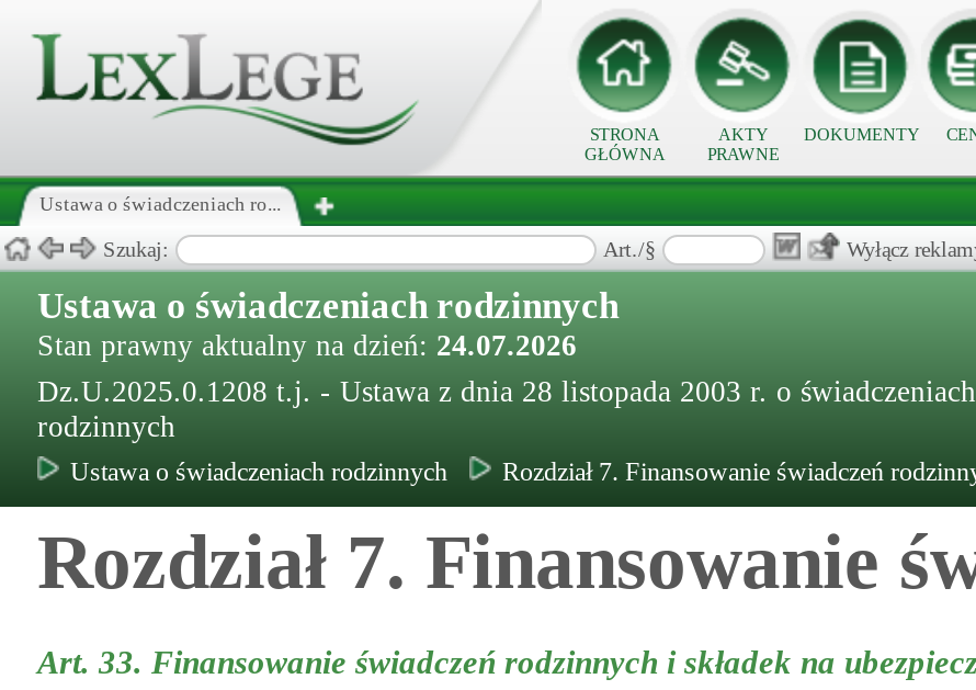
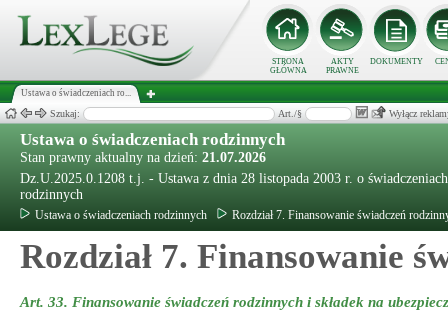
- Stan prawny aktualny na dzień: 24.07.2026
+ Stan prawny aktualny na dzień: 21.07.2026
